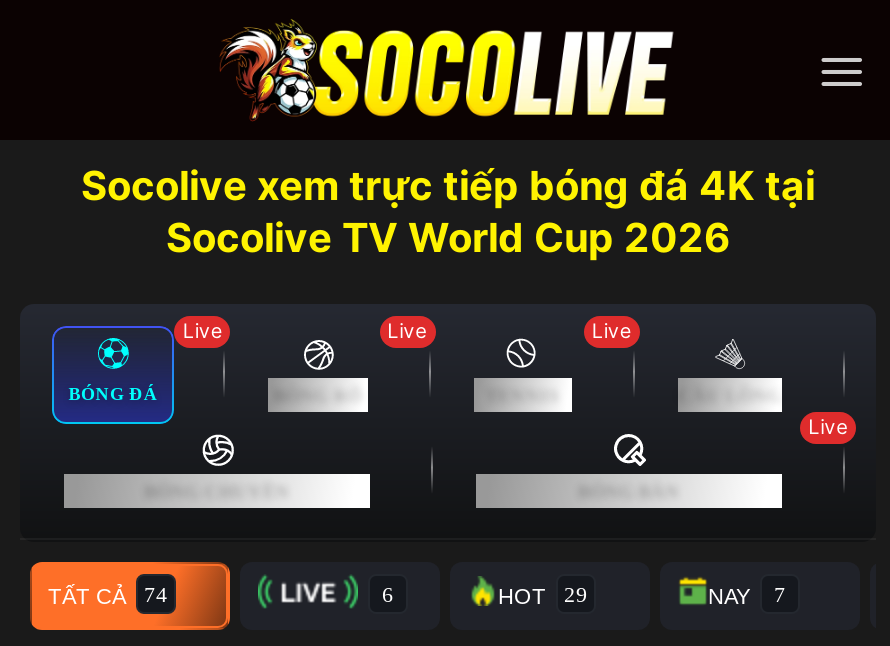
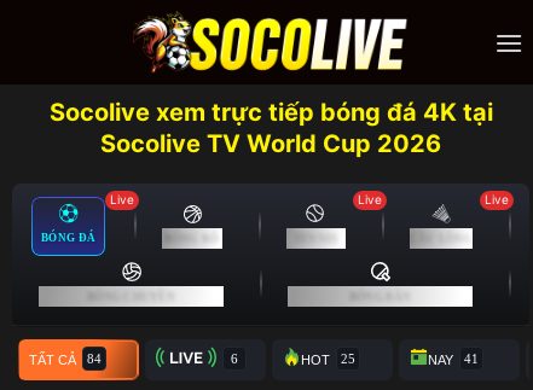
- Live

+ Live

- Live
